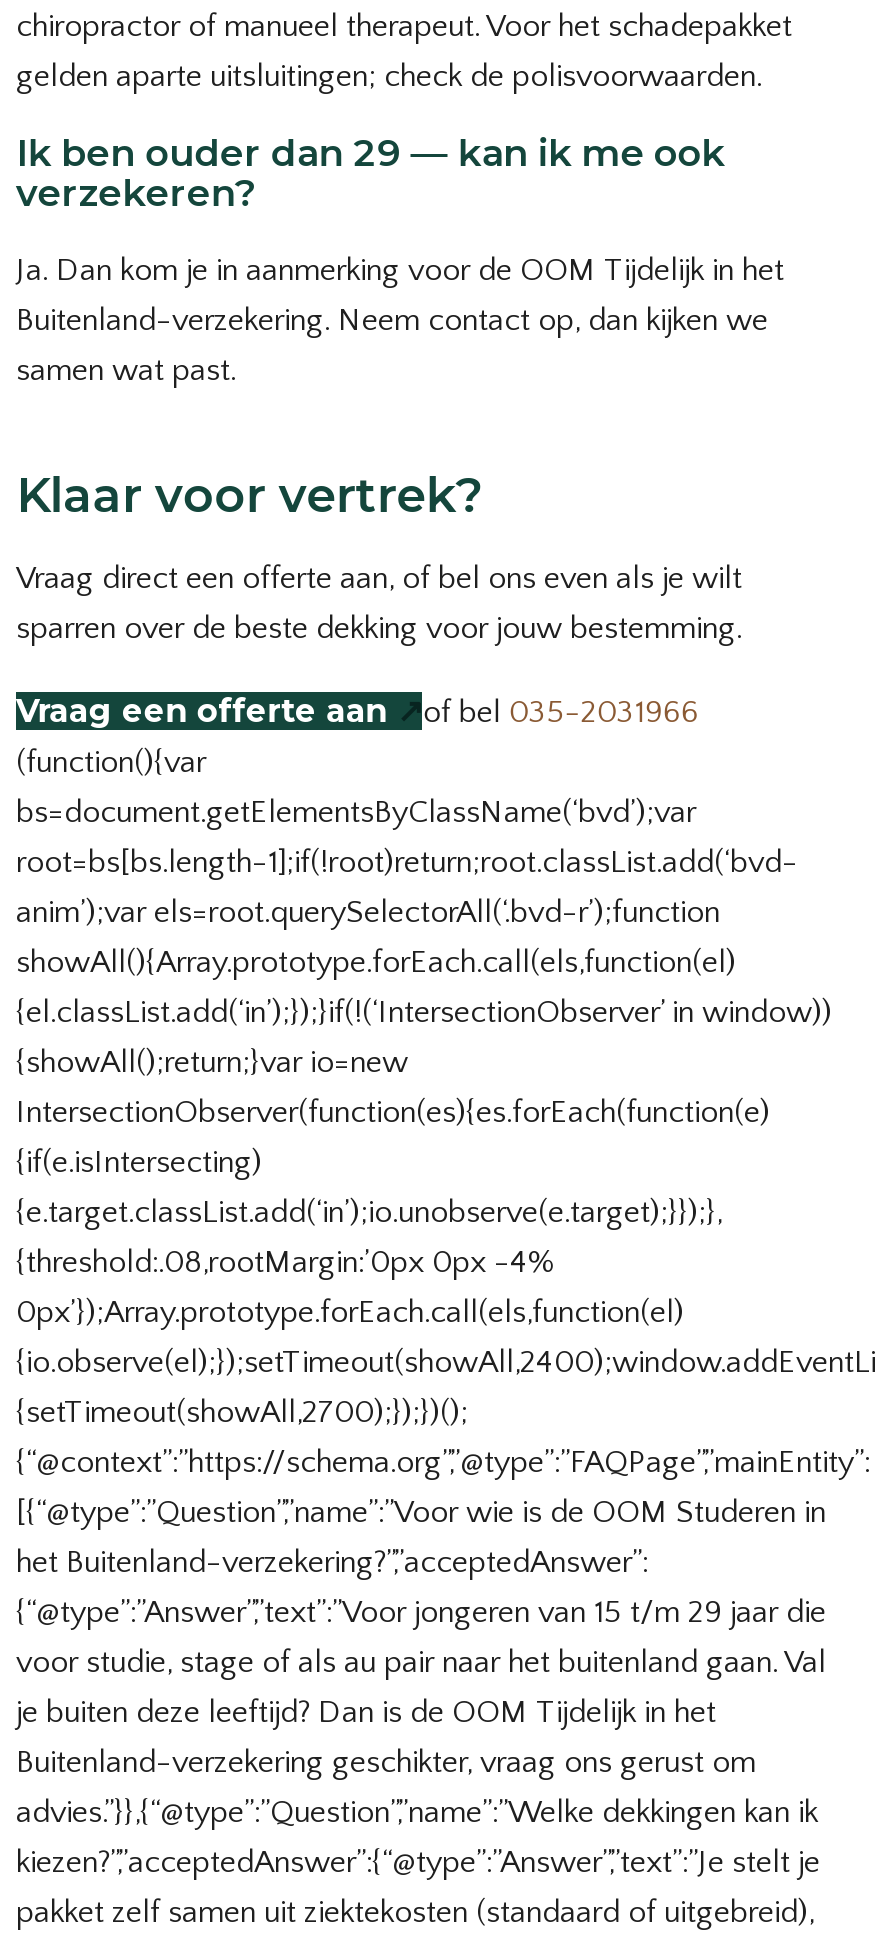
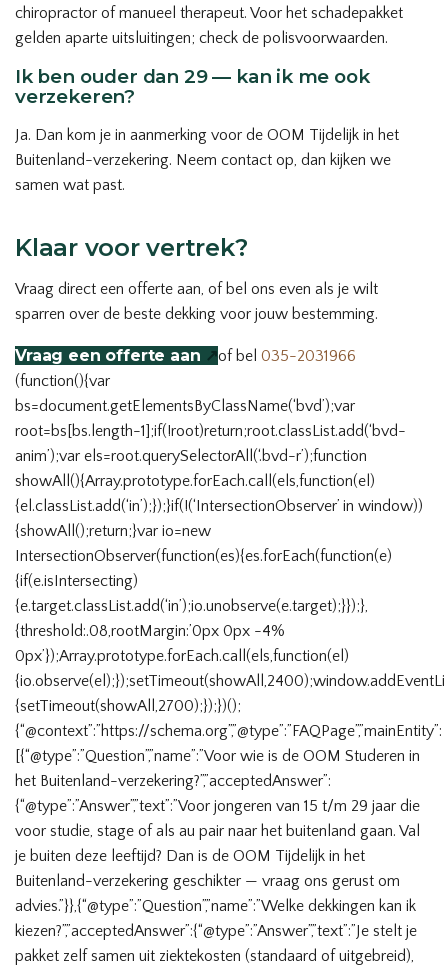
- Buitenland-verzekering geschikter, vraag ons gerust om
+ Buitenland-verzekering geschikter — vraag ons gerust om
